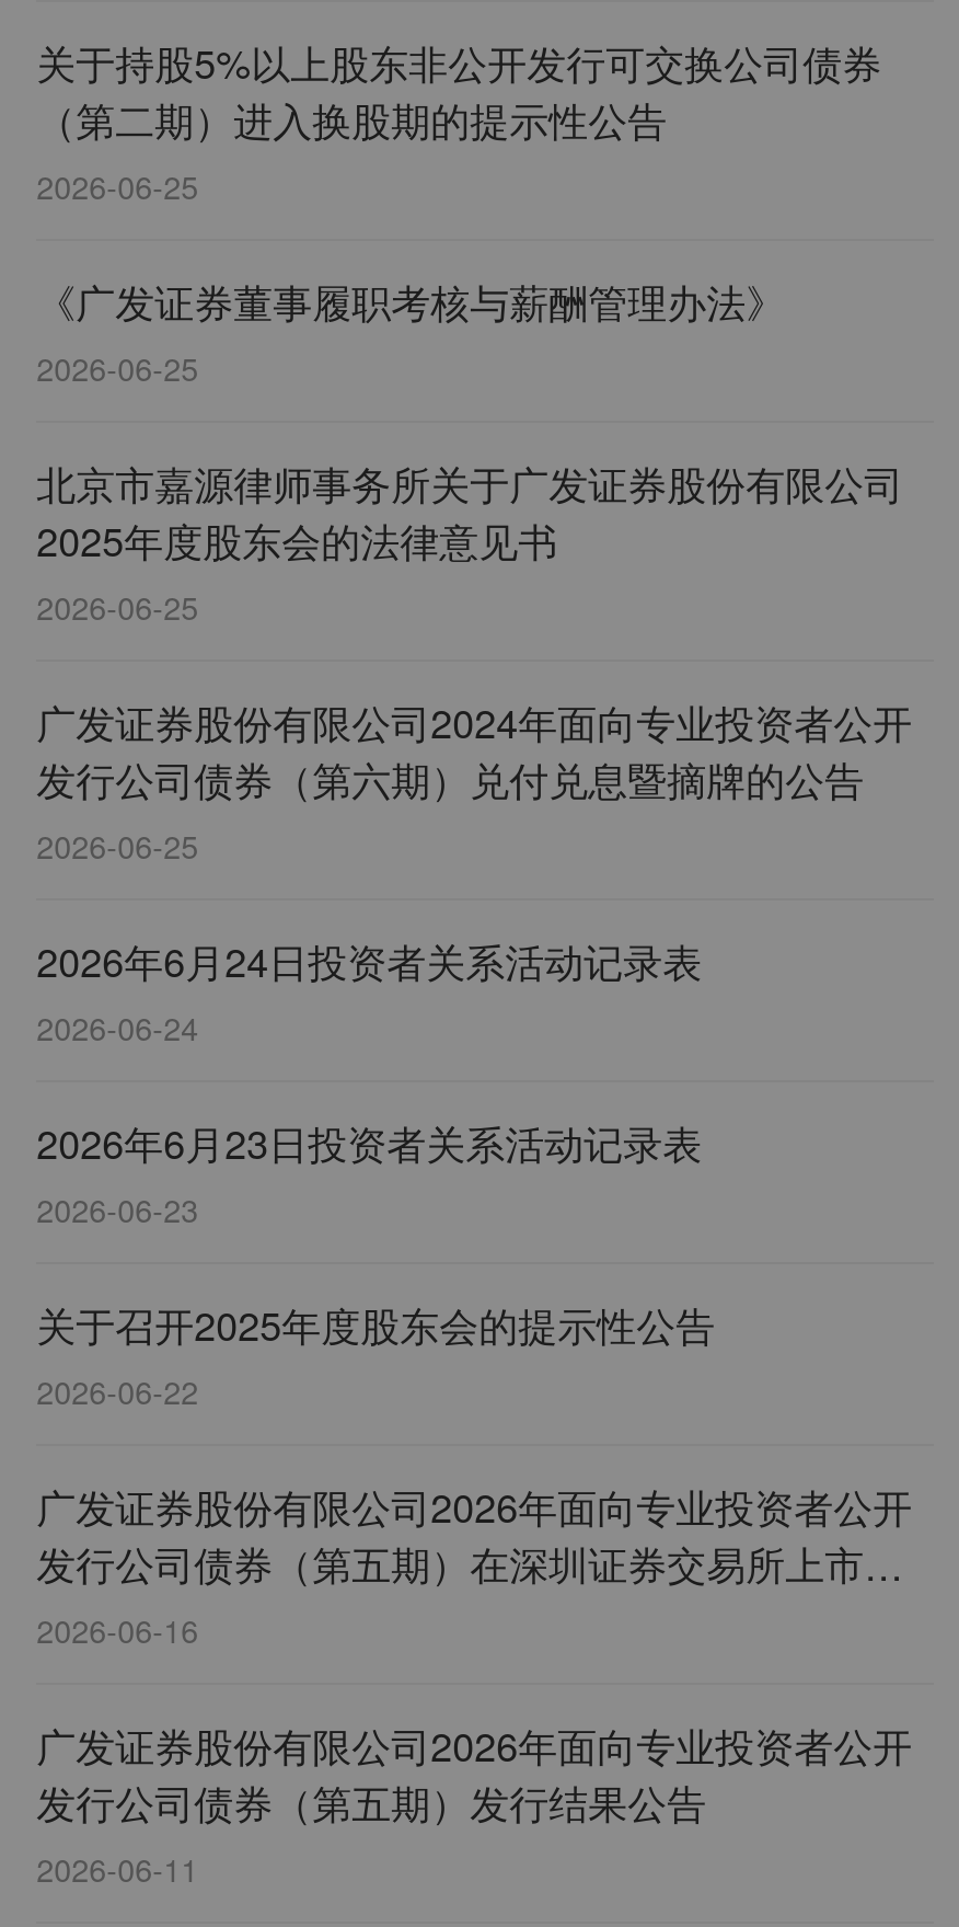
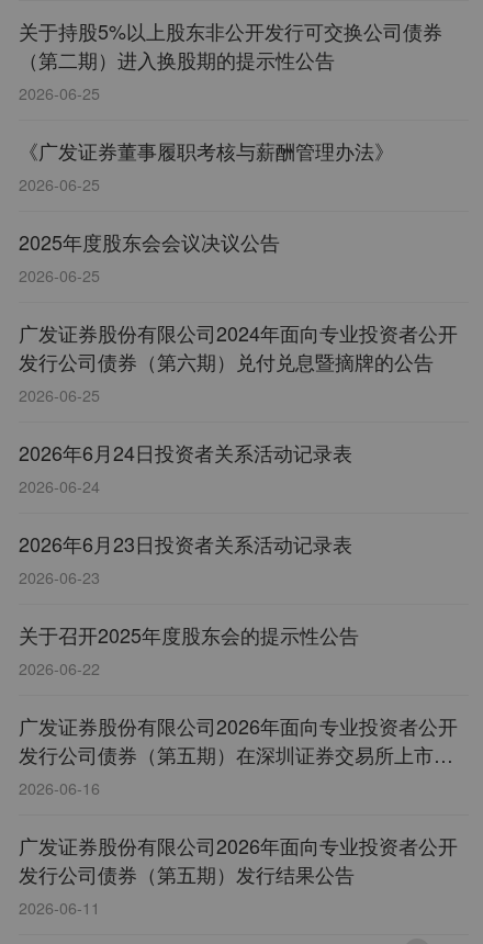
- 北京市嘉源律师事务所关于广发证券股份有限公司
- 2025年度股东会的法律意见书
+ 2025年度股东会会议决议公告
